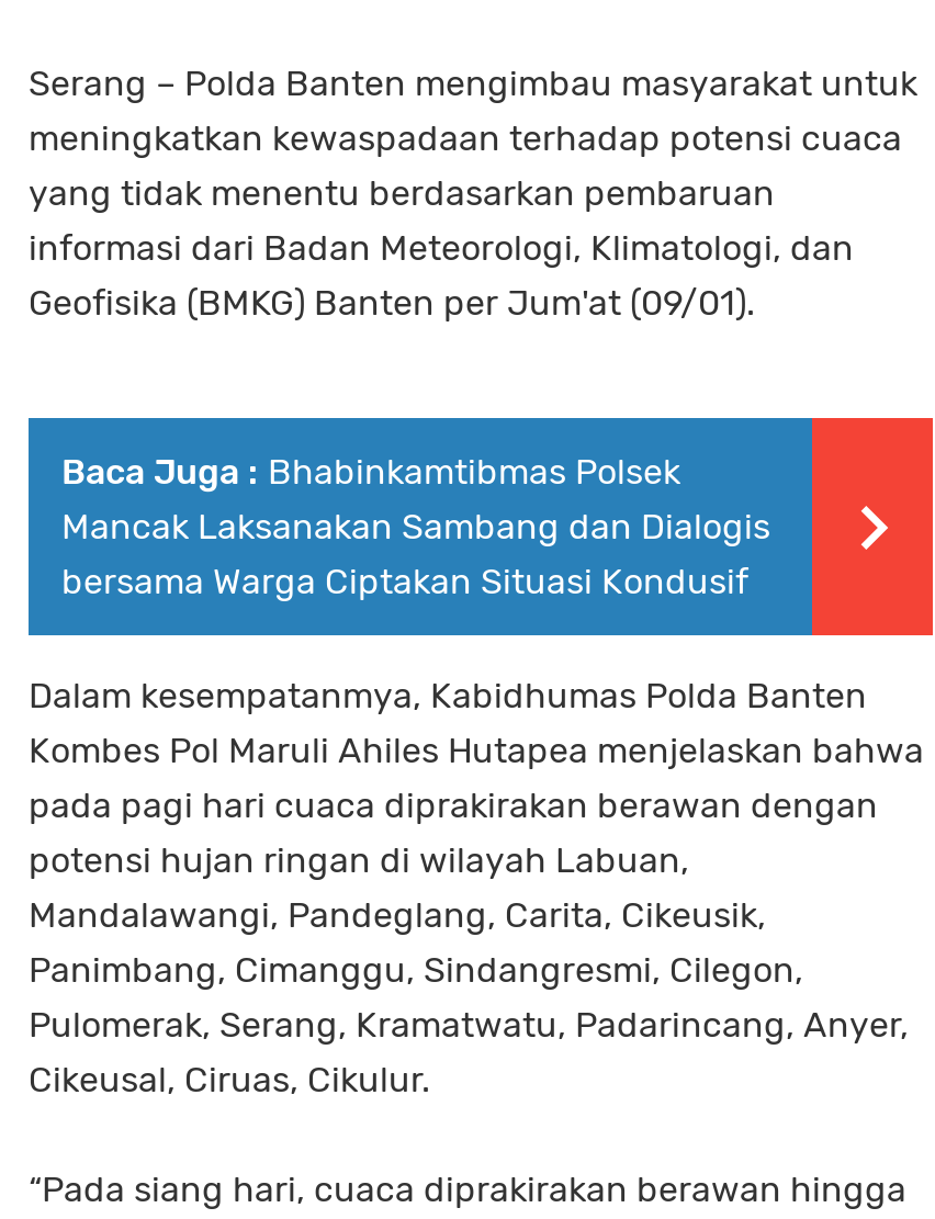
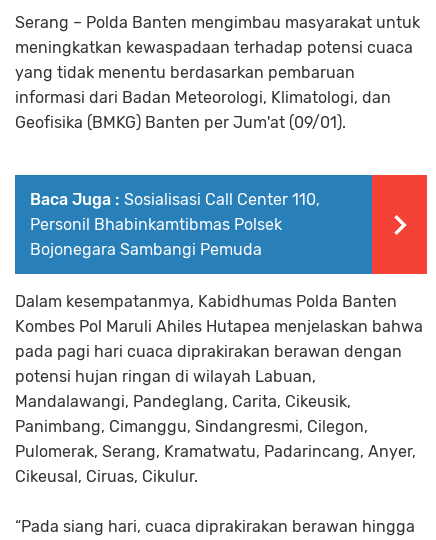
- Baca Juga : Bhabinkamtibmas Polsek
- Mancak Laksanakan Sambang dan Dialogis
- bersama Warga Ciptakan Situasi Kondusif
+ Baca Juga : Sosialisasi Call Center 110,
+ Personil Bhabinkamtibmas Polsek
+ Bojonegara Sambangi Pemuda
